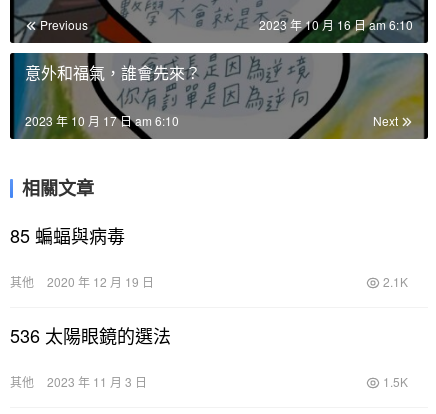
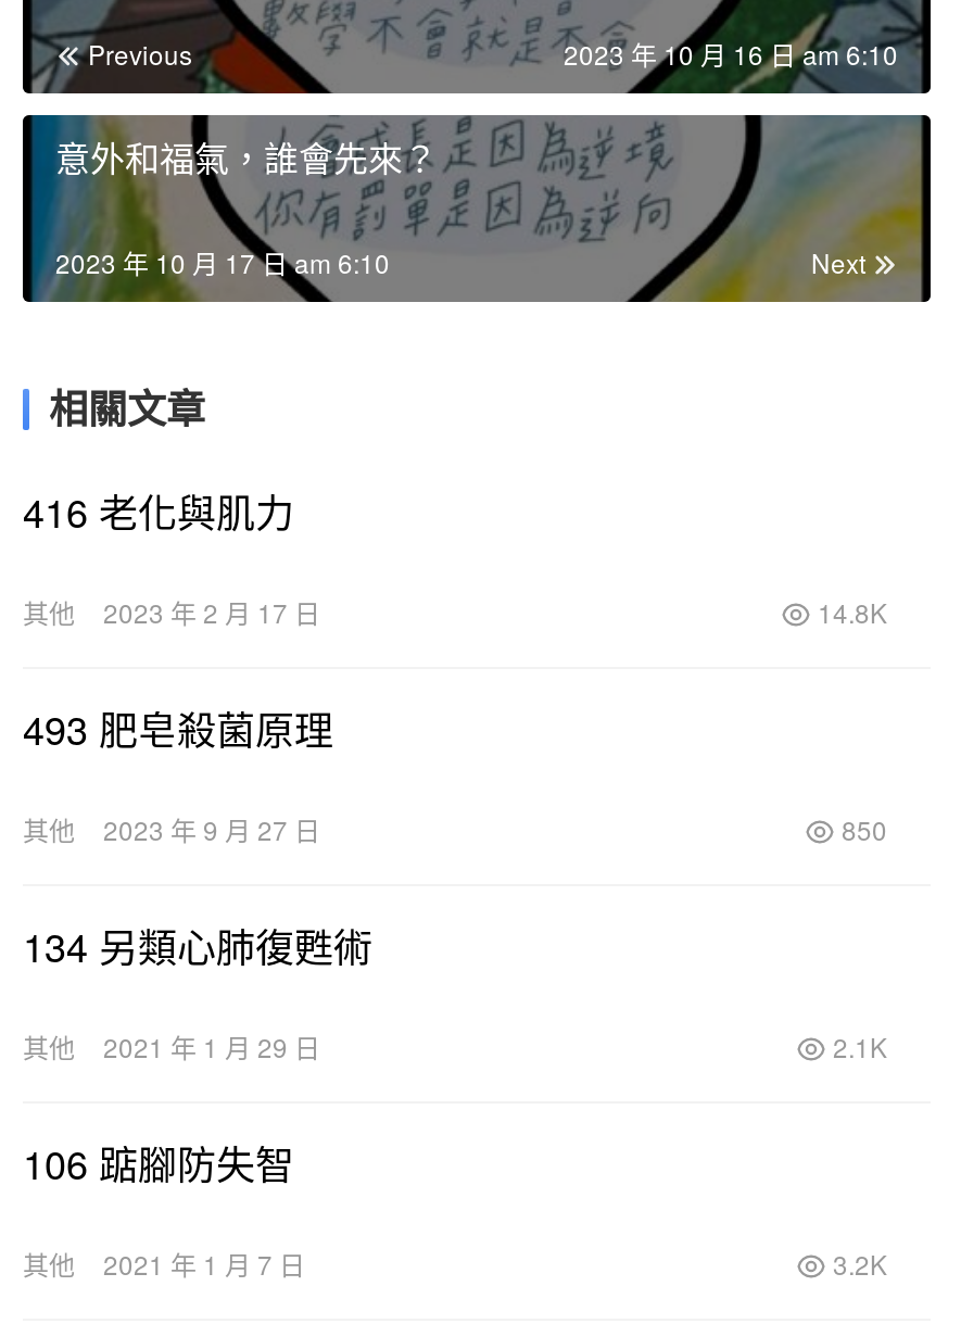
- 85 蝙蝠與病毒
+ 416 老化與肌力

- 2020 年 12 月 19 日
+ 2023 年 2 月 17 日
+ 14.8K
+ 493 肥皂殺菌原理
+ 其他
+ 2023 年 9 月 27 日
+ 850
+ 134 另類心肺復甦術
+ 其他
+ 2021 年 1 月 29 日

- 536 太陽眼鏡的選法
+ 106 踮腳防失智

- 2023 年 11 月 3 日
- 1.5K
+ 2021 年 1 月 7 日
+ 3.2K
